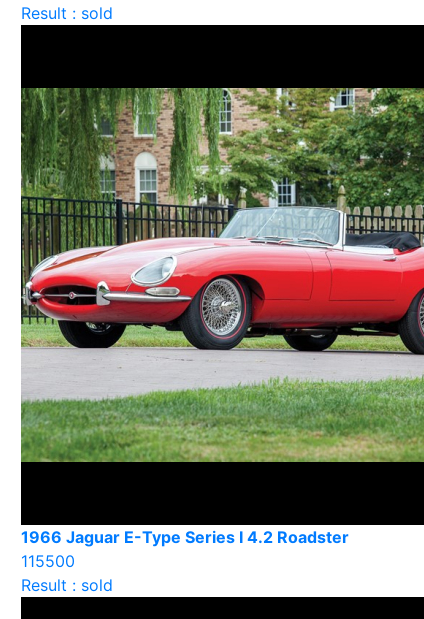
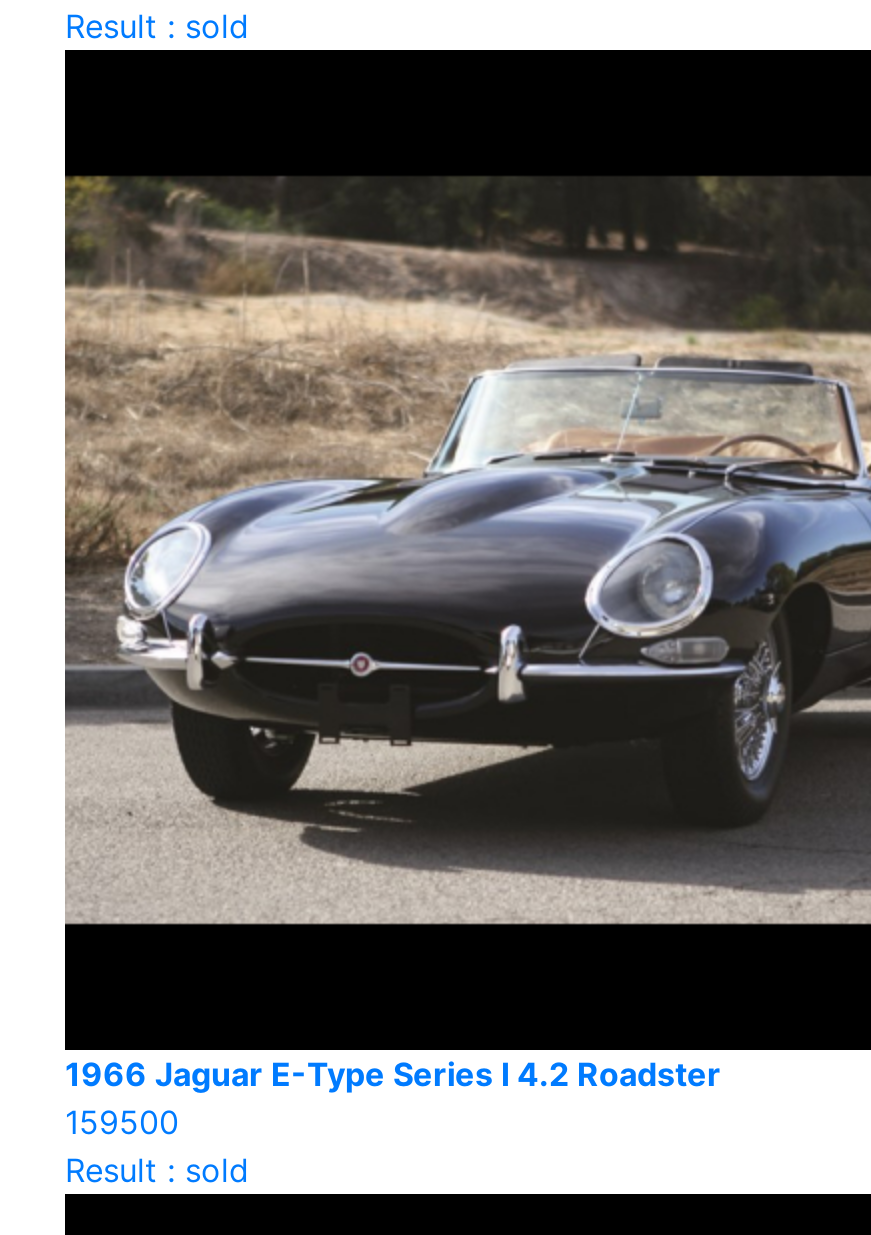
- [image]
+ [image]

- 115500
+ 159500
